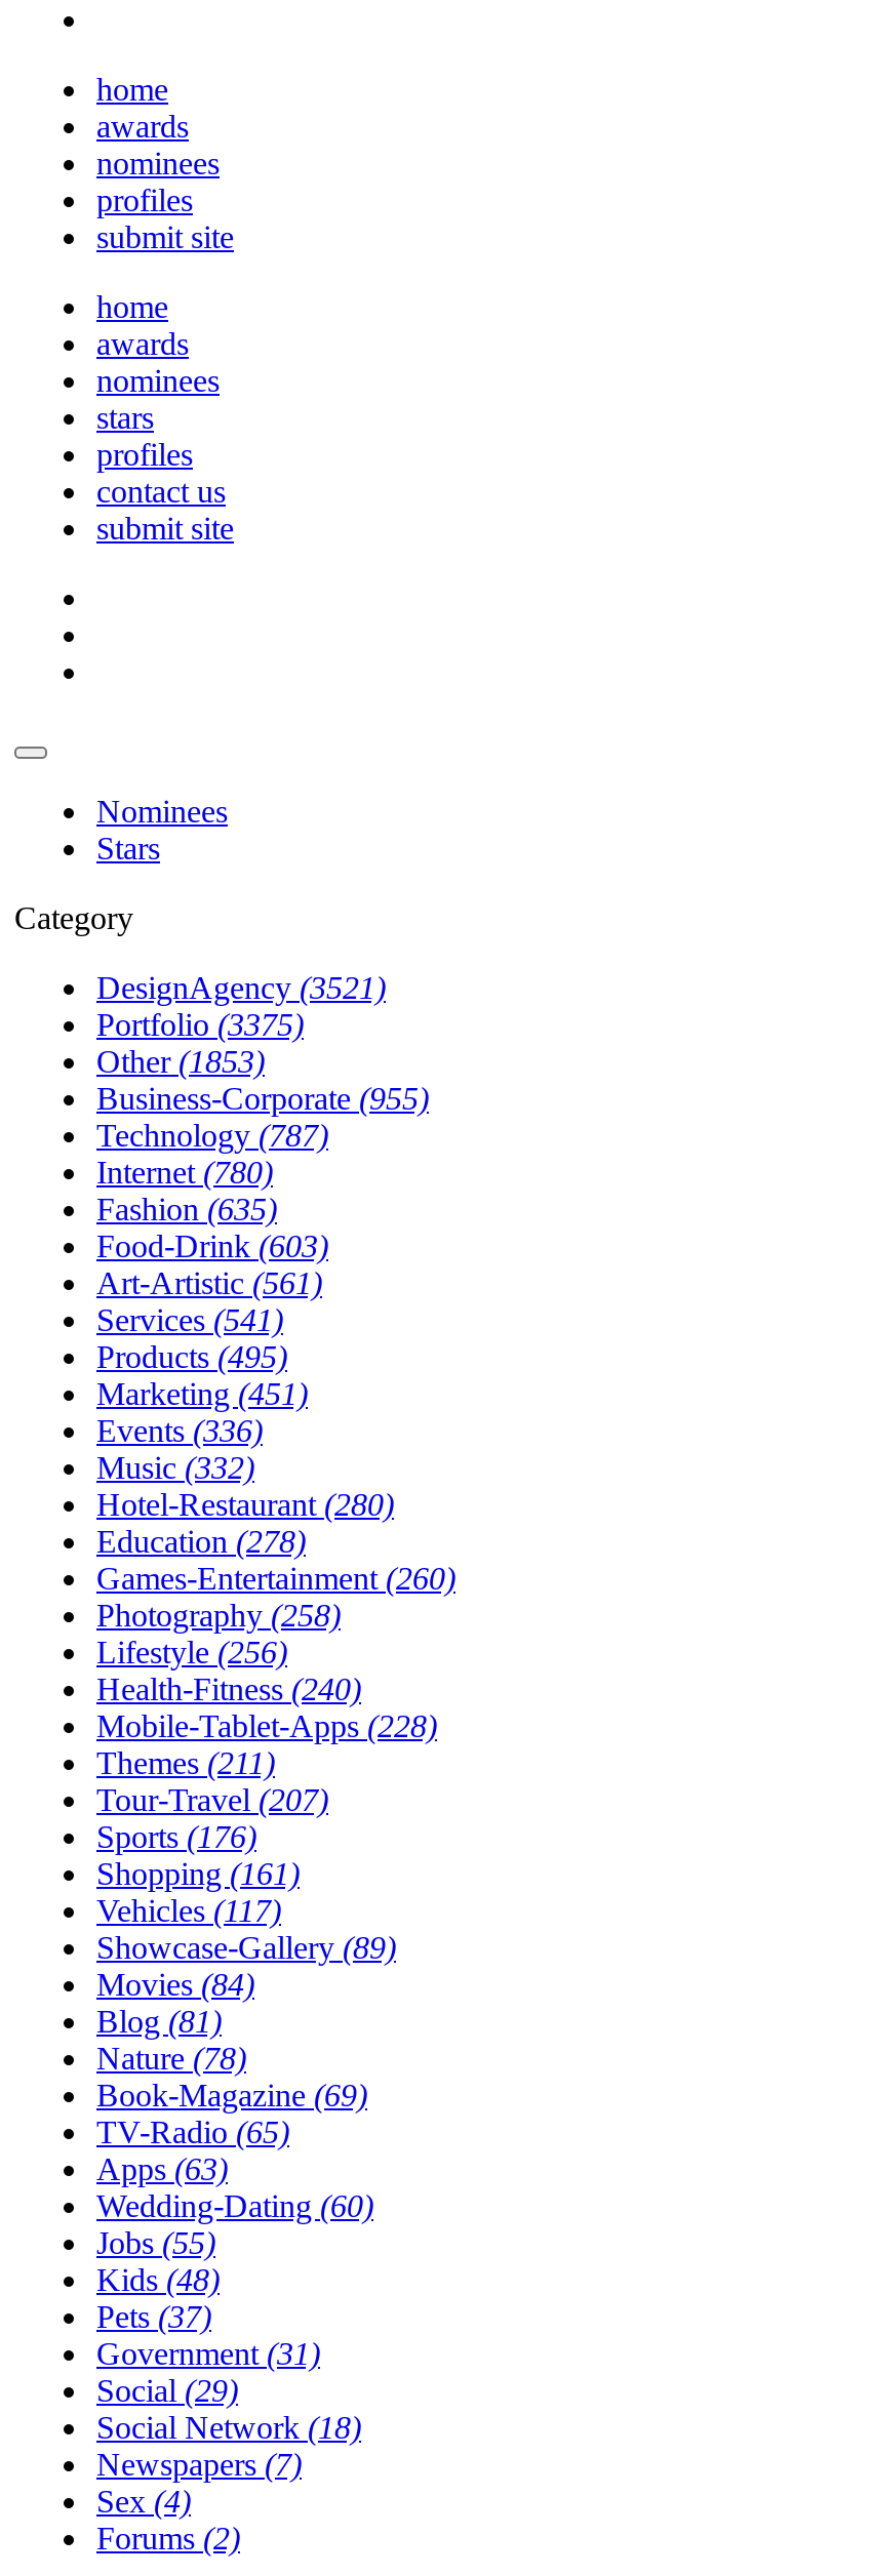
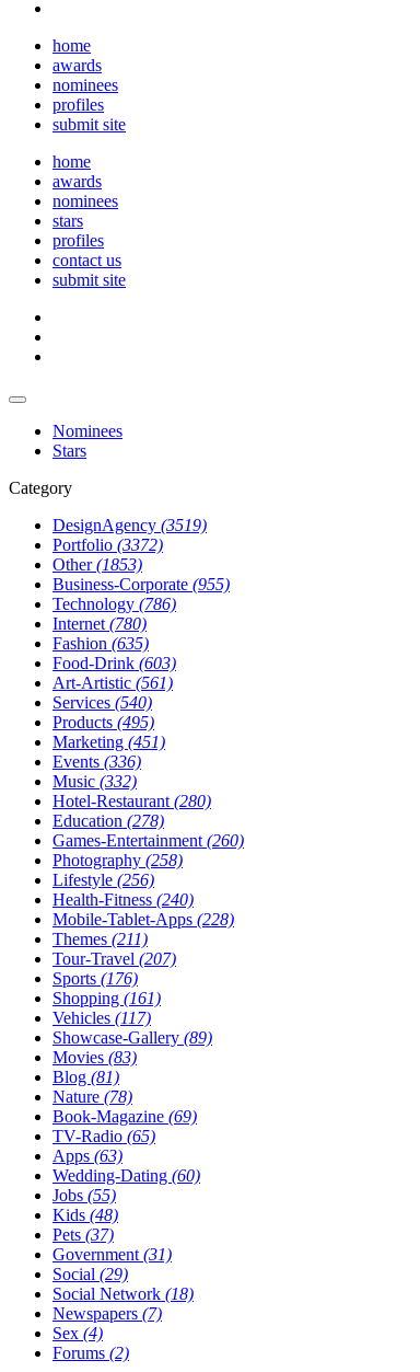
- DesignAgency (3521)
+ DesignAgency (3519)

- Portfolio (3375)
+ Portfolio (3372)

- Technology (787)
+ Technology (786)

- Services (541)
+ Services (540)

- Movies (84)
+ Movies (83)
